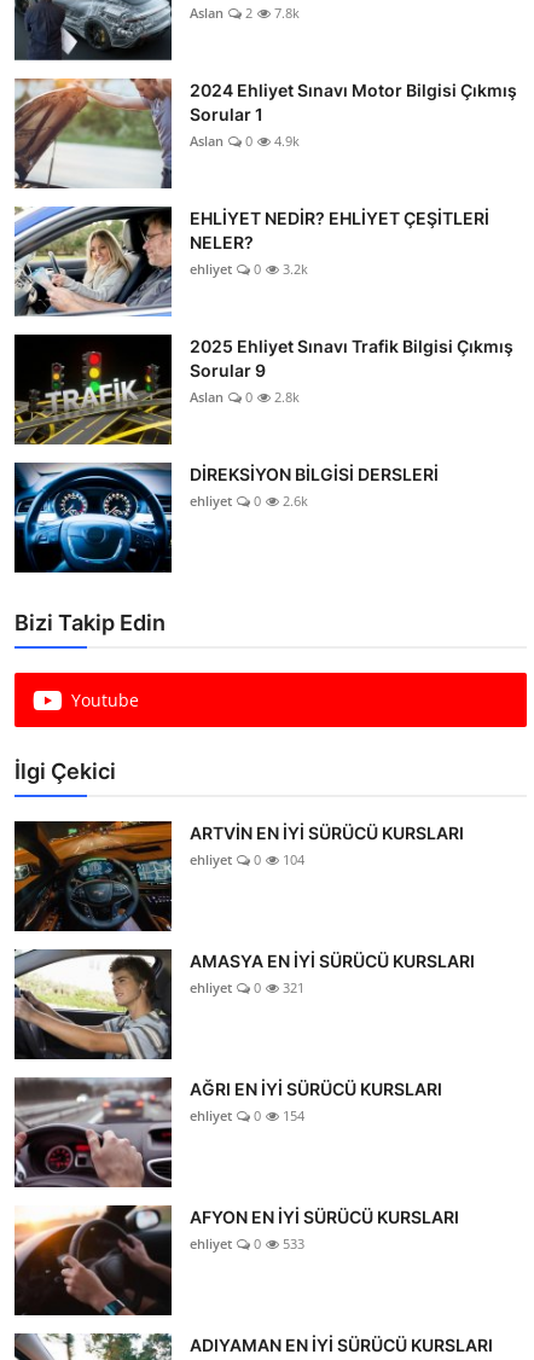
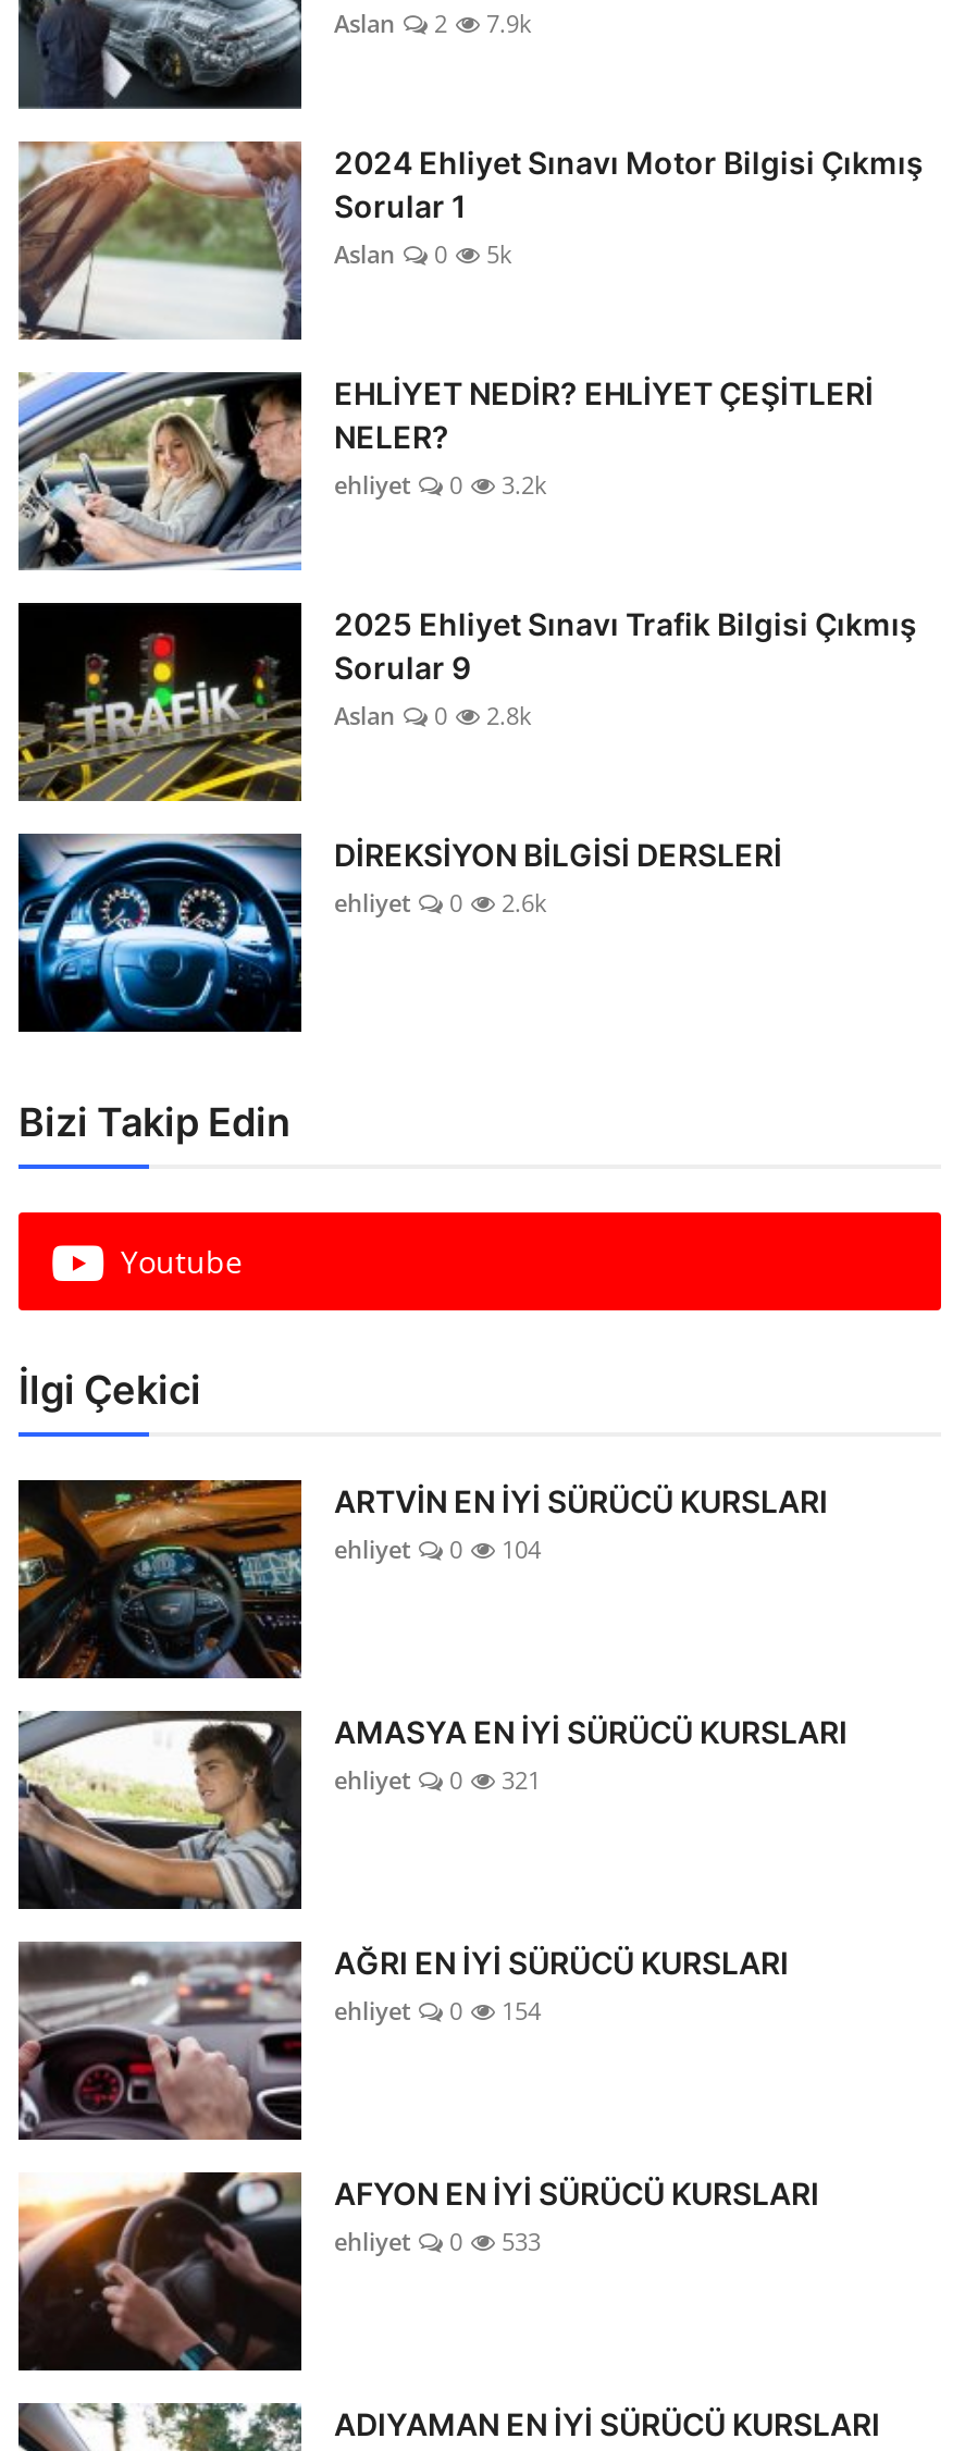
- Aslan 2 7.8k
+ Aslan 2 7.9k

- Aslan 0 4.9k
+ Aslan 0 5k
